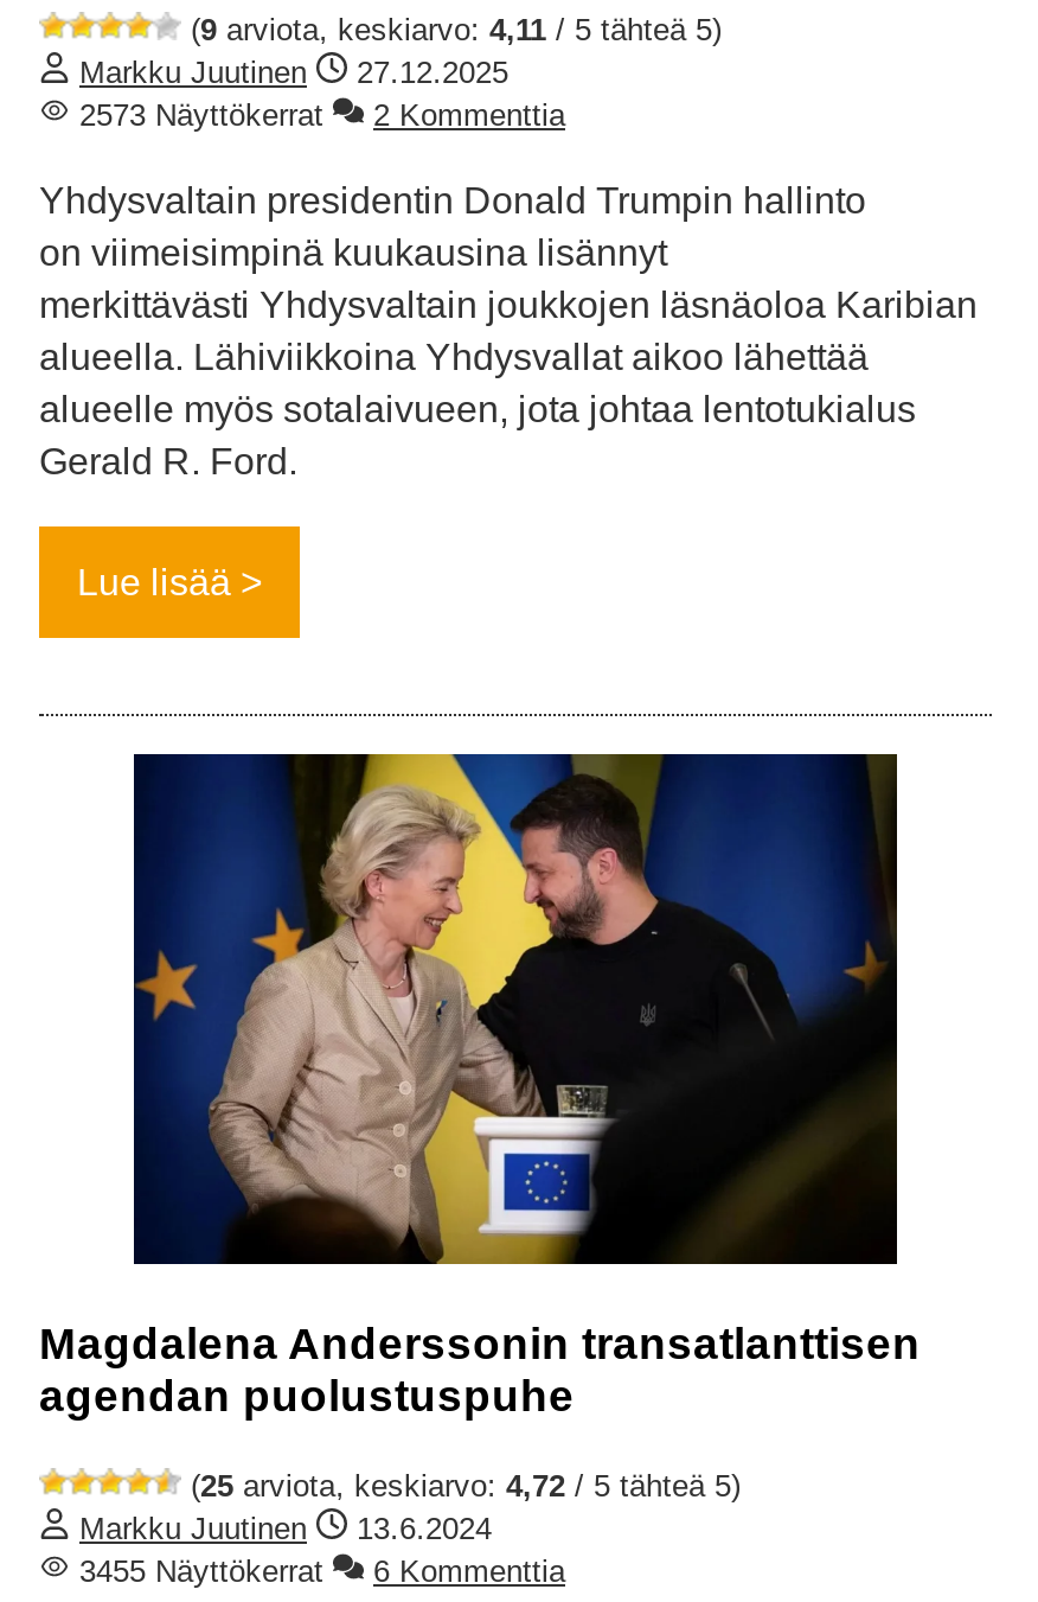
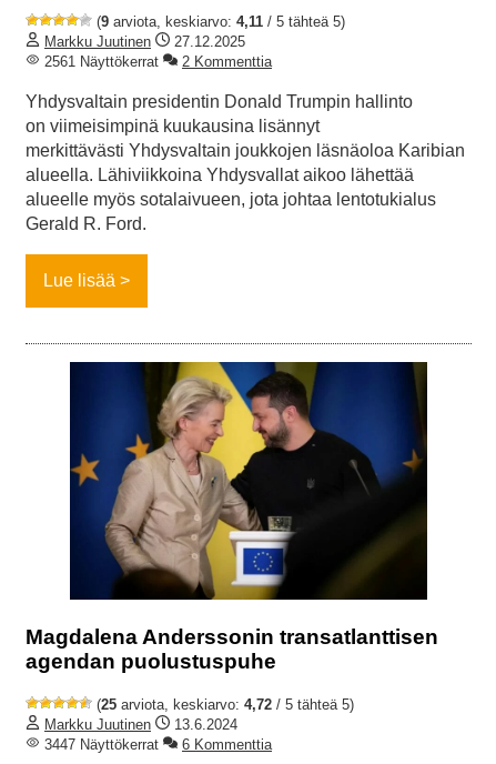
- 2573 Näyttökerrat
+ 2561 Näyttökerrat

- 3455 Näyttökerrat
+ 3447 Näyttökerrat
